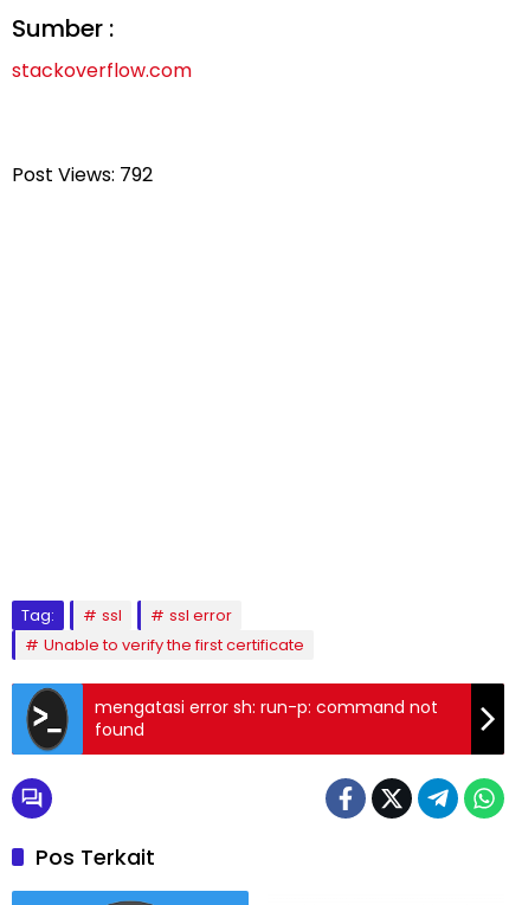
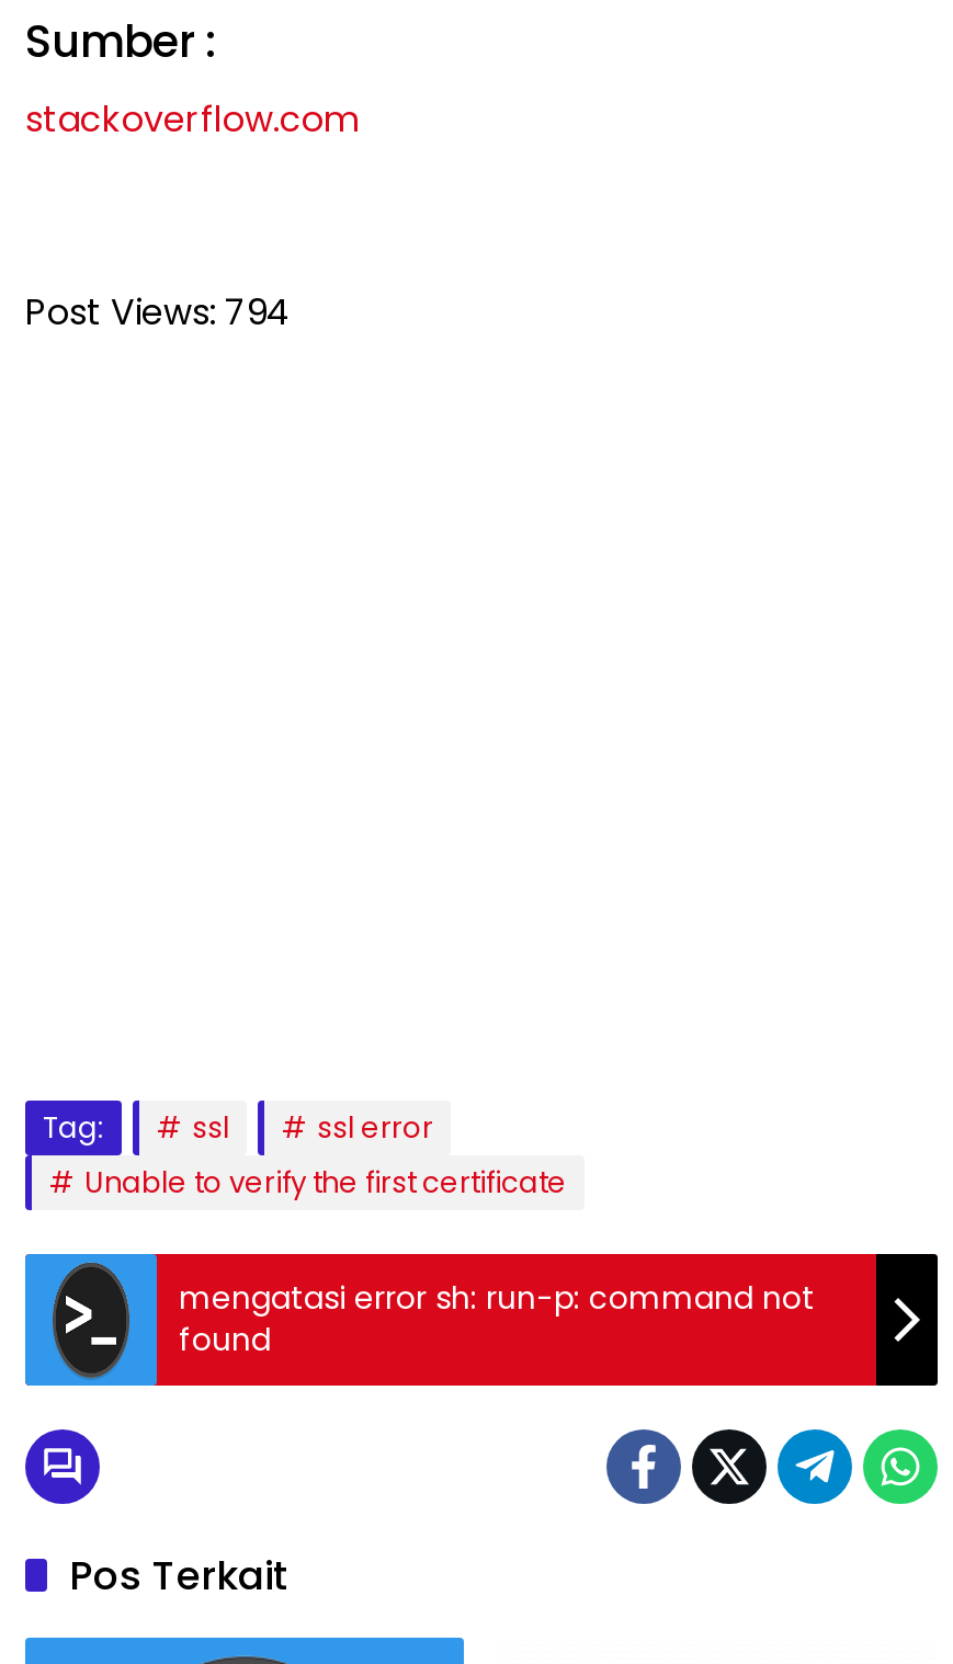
- Post Views: 792
+ Post Views: 794
